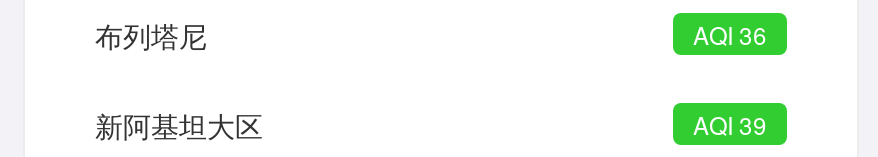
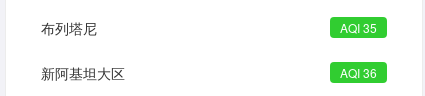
- AQI 36
+ AQI 35

- AQI 39
+ AQI 36
